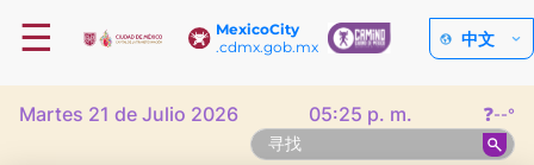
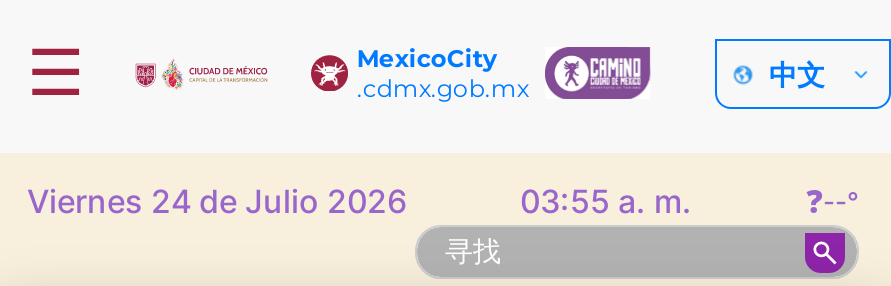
- Martes 21 de Julio 2026
+ Viernes 24 de Julio 2026

- 05:25 p. m.
+ 03:55 a. m.
